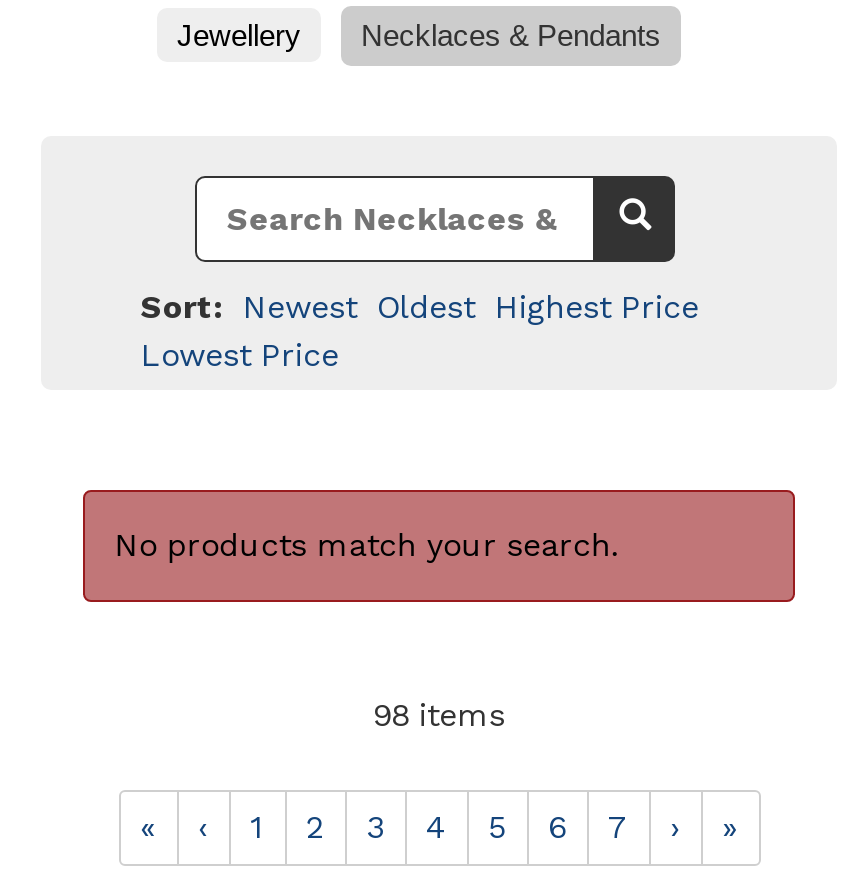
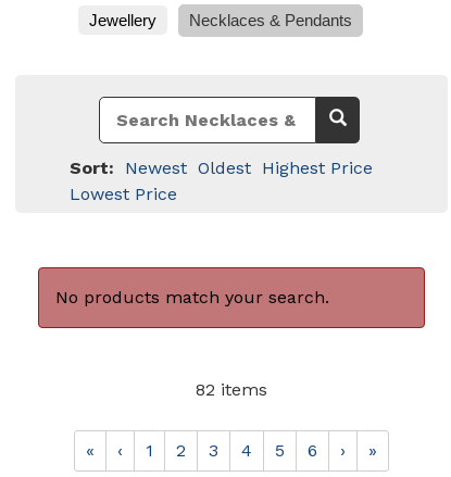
- 98 items
+ 82 items

- 7
